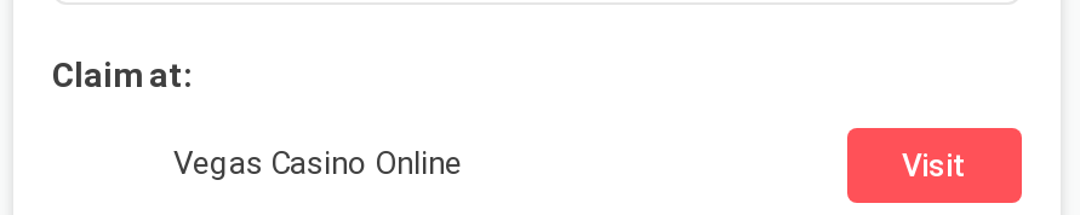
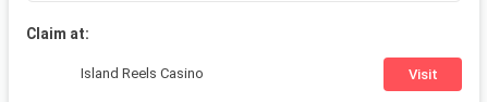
- Vegas Casino Online
+ Island Reels Casino
